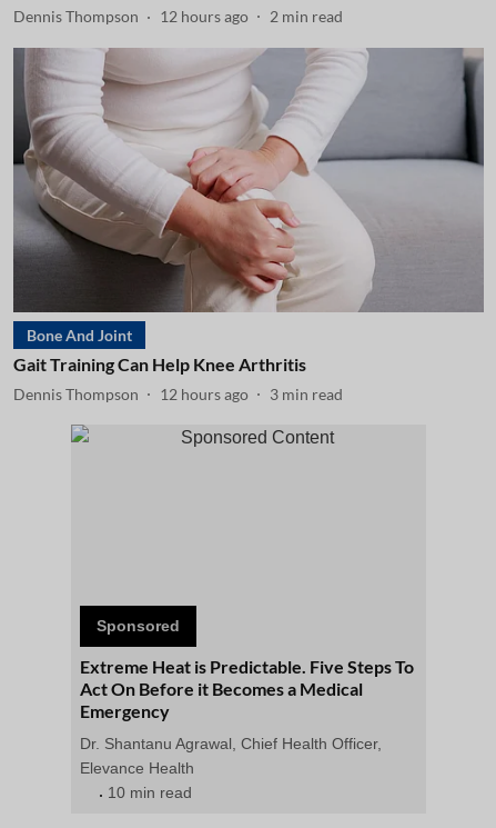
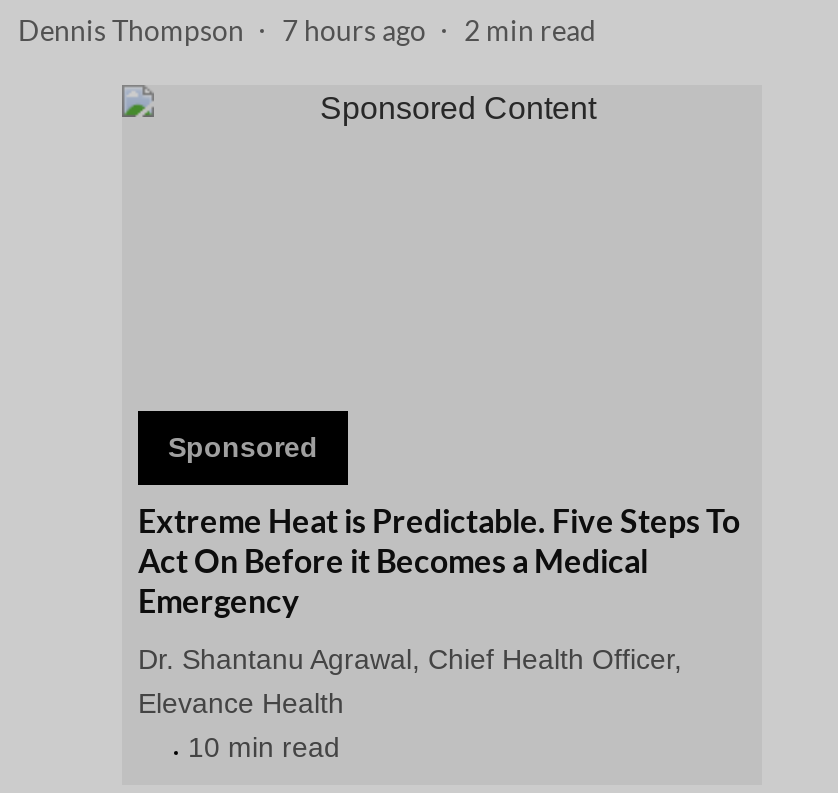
- Dennis Thompson 12 hours ago 2 min read
+ Dennis Thompson 7 hours ago 2 min read

- [image]
- Bone And Joint
- Gait Training Can Help Knee Arthritis
- Dennis Thompson
- 12 hours ago
- 3 min read
